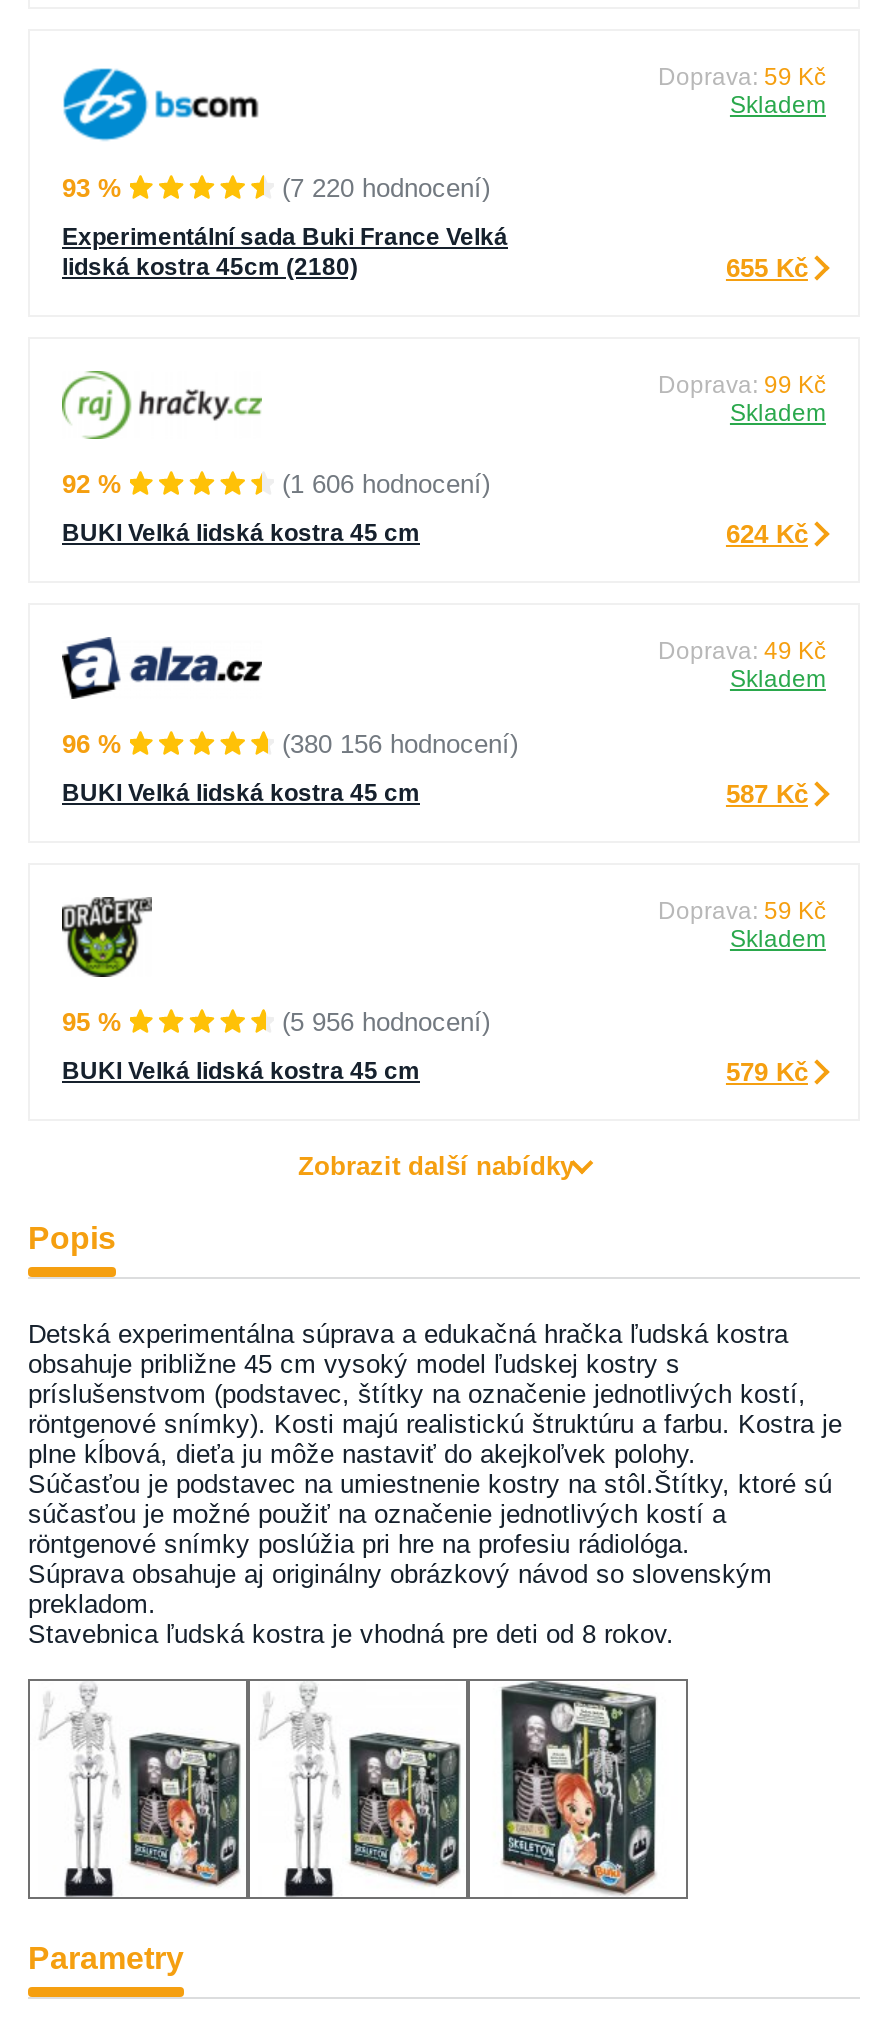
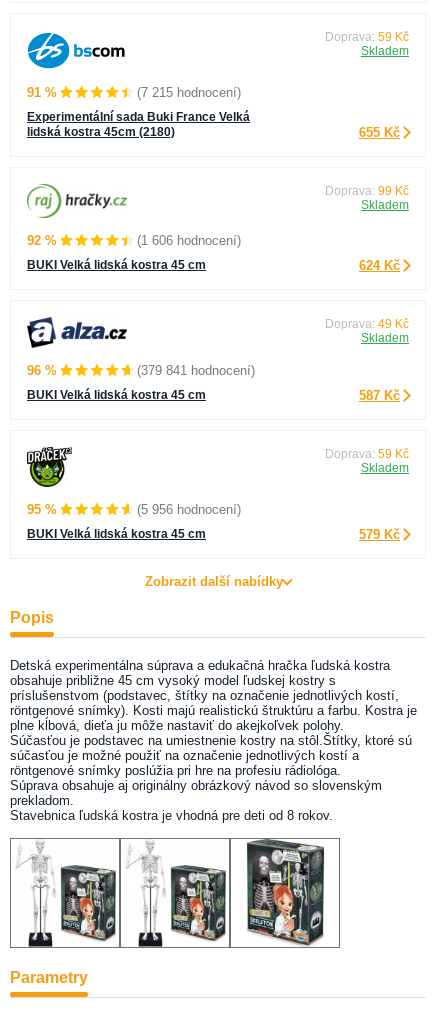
- 93 %
+ 91 %

- (7 220 hodnocení)
+ (7 215 hodnocení)

- (380 156 hodnocení)
+ (379 841 hodnocení)
